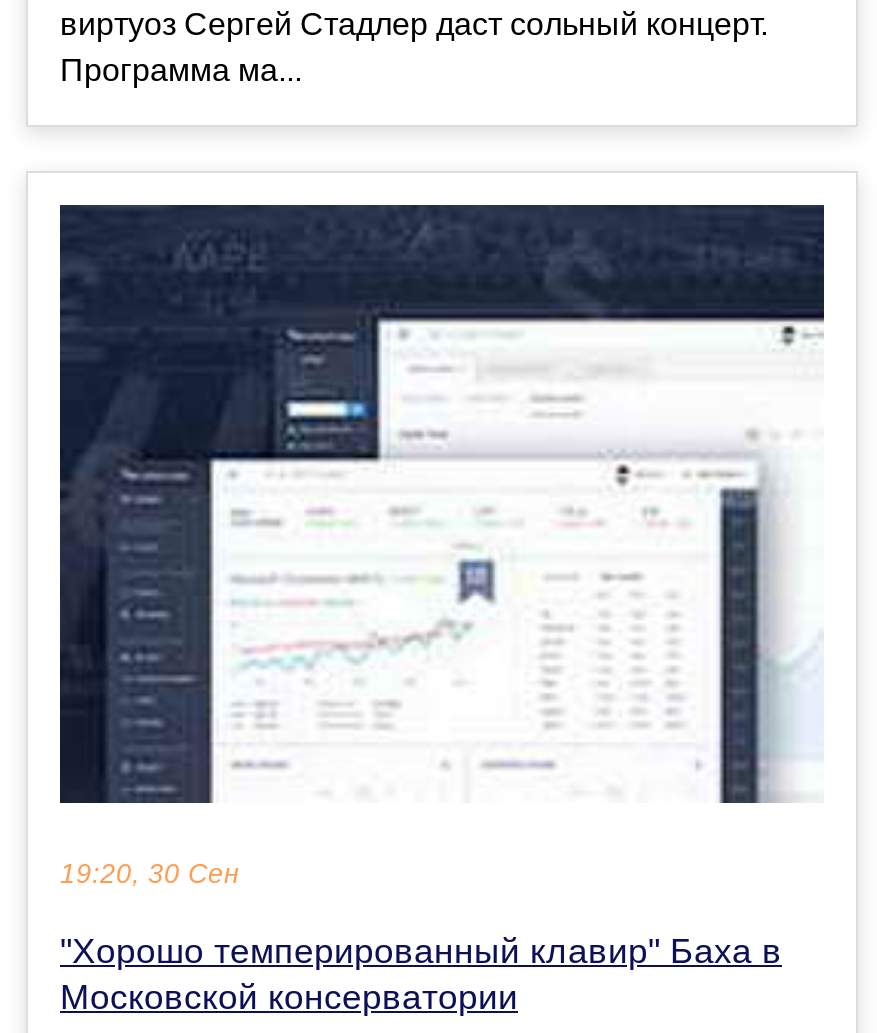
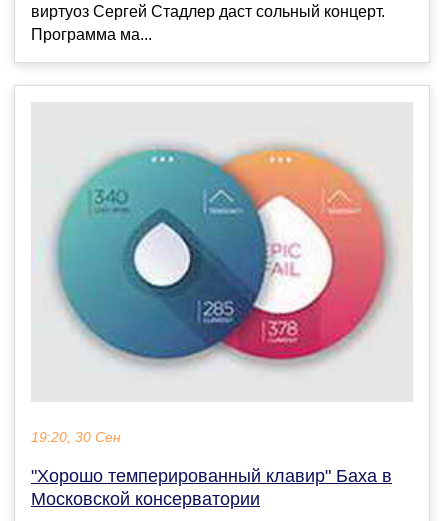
- [image]
+ [image]
